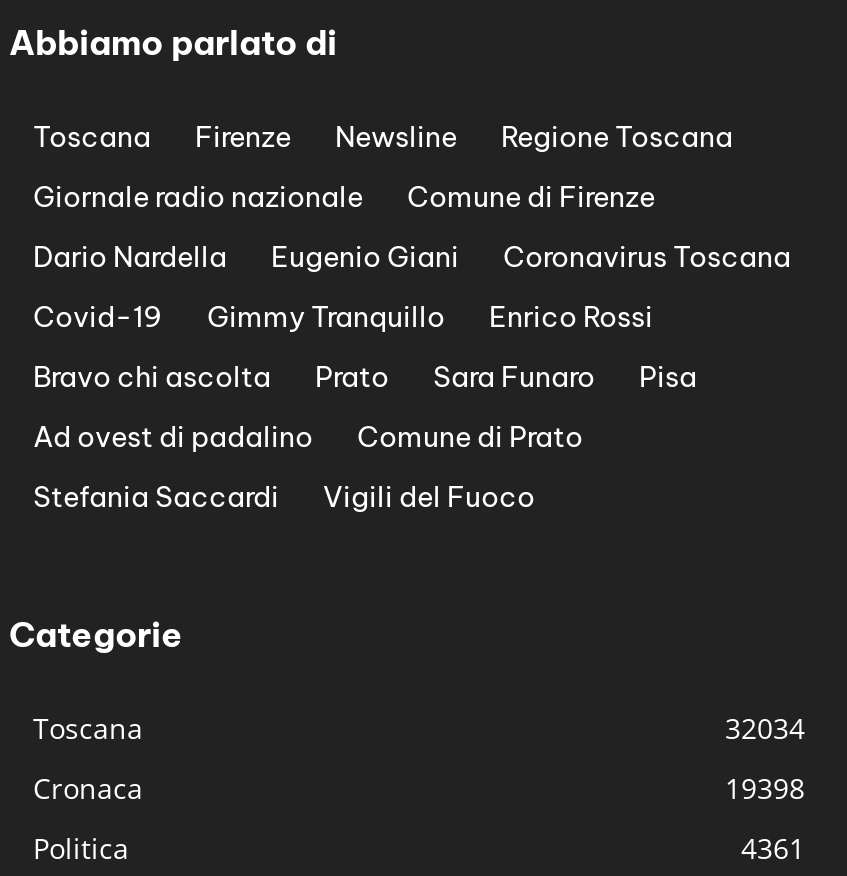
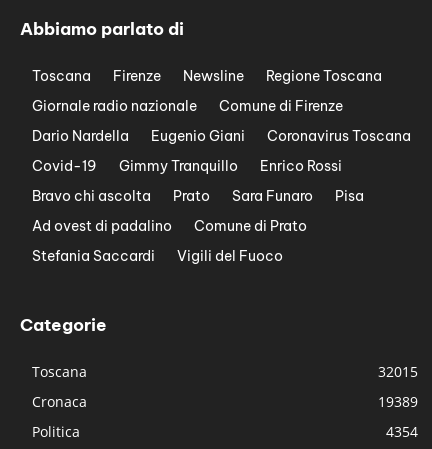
- 32034
+ 32015

- 19398
+ 19389

- 4361
+ 4354
